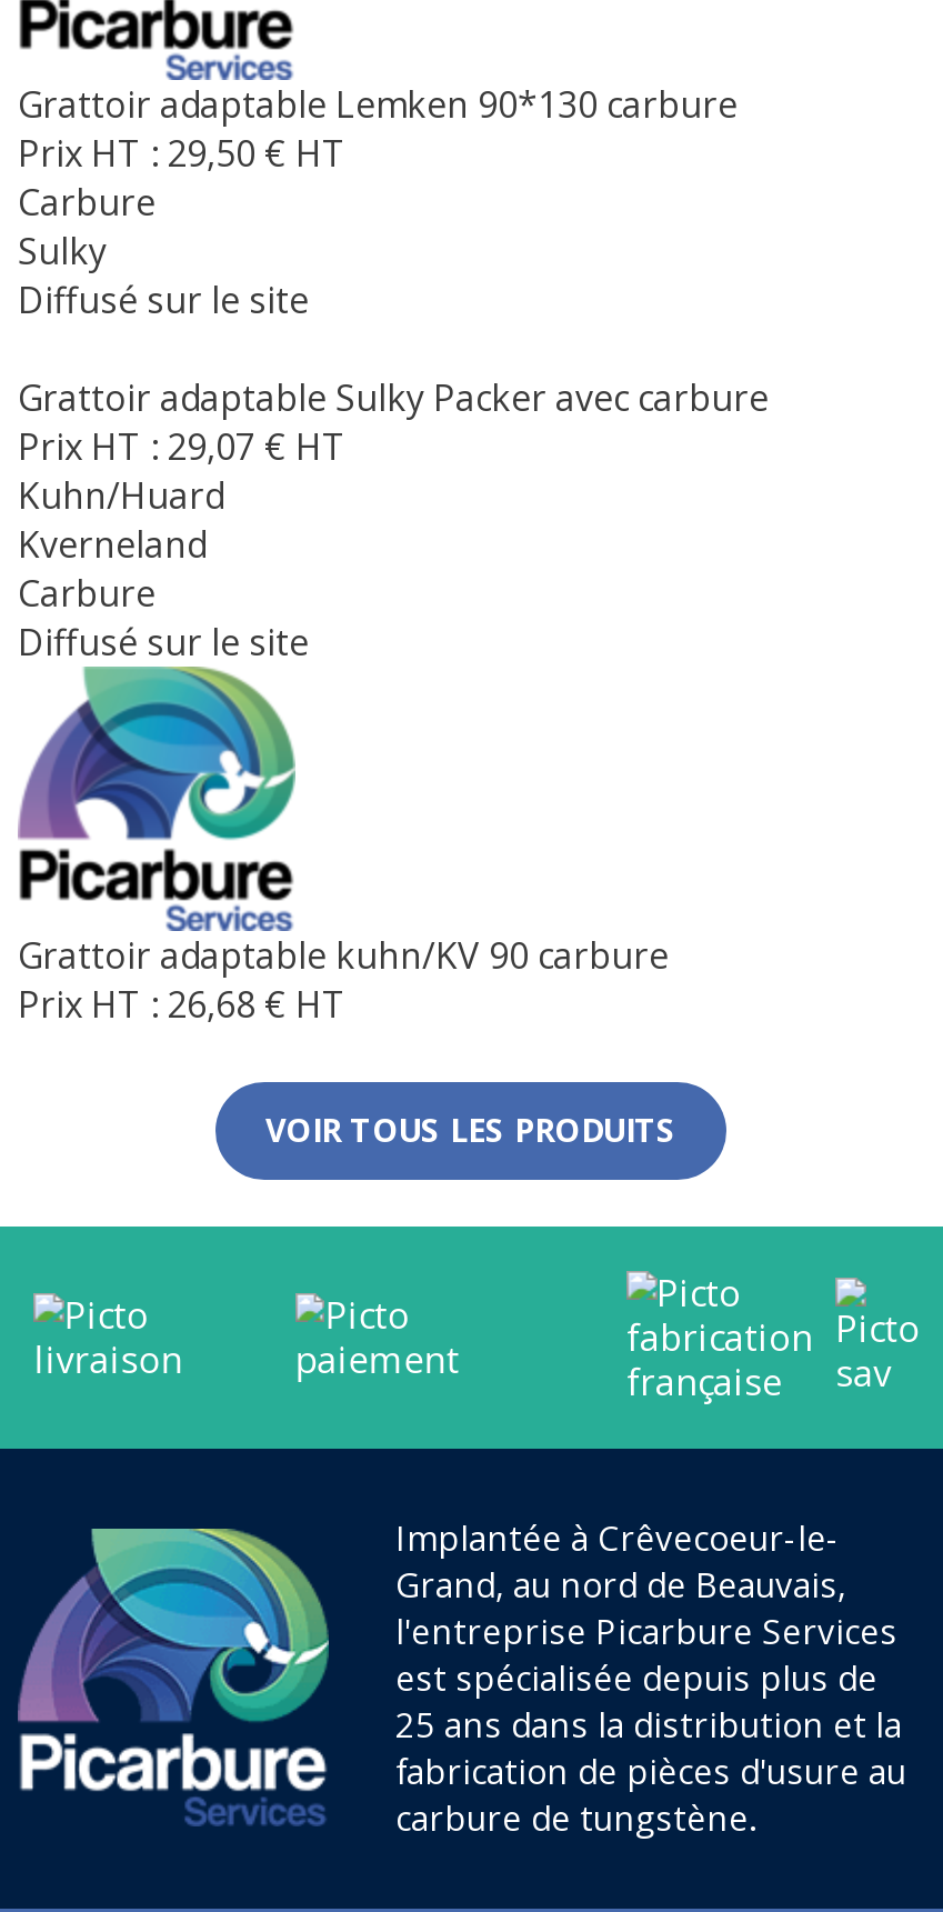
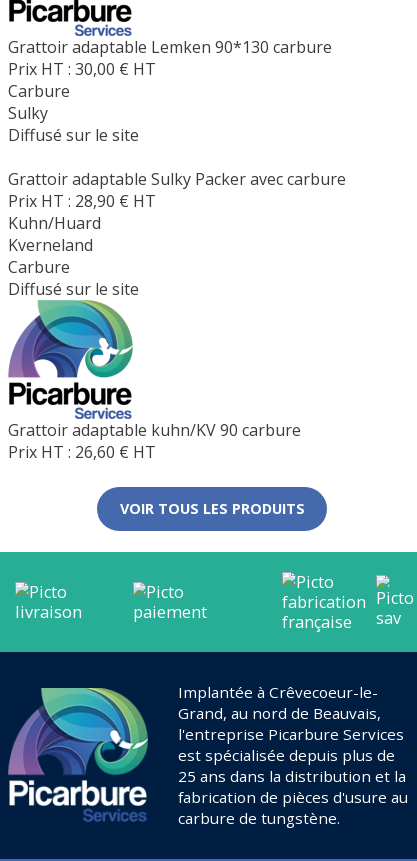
- Prix HT : 29,50 € HT
+ Prix HT : 30,00 € HT

- Prix HT : 29,07 € HT
+ Prix HT : 28,90 € HT

- Prix HT : 26,68 € HT
+ Prix HT : 26,60 € HT
